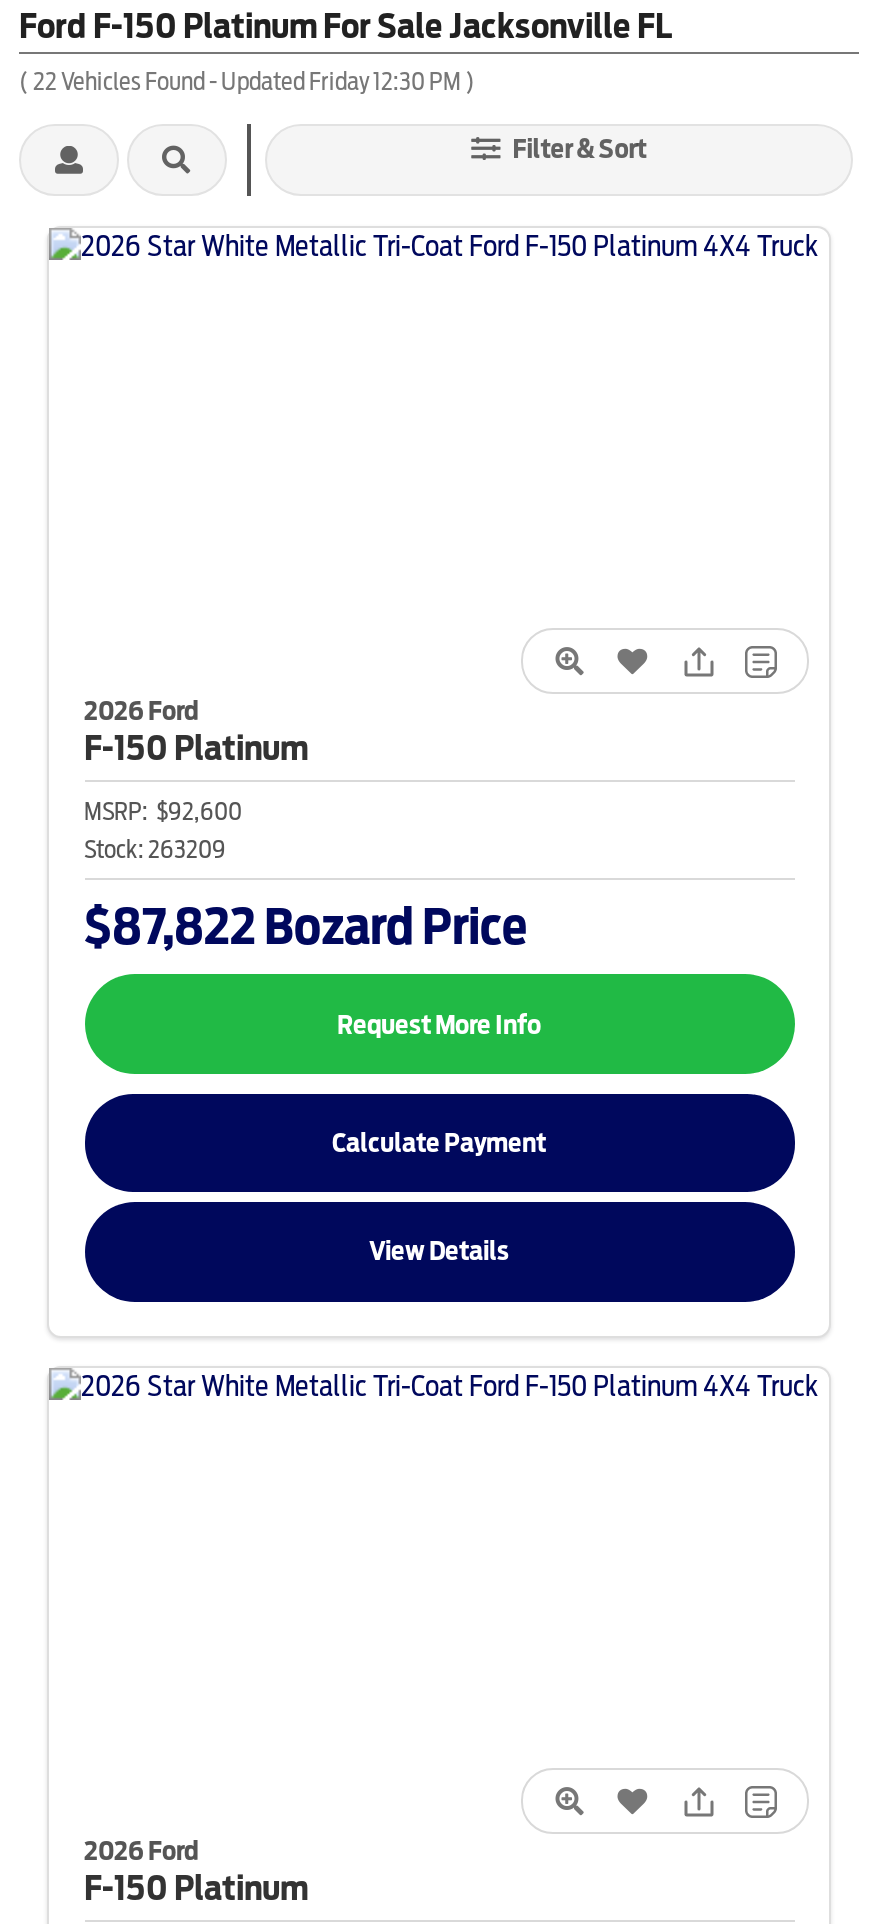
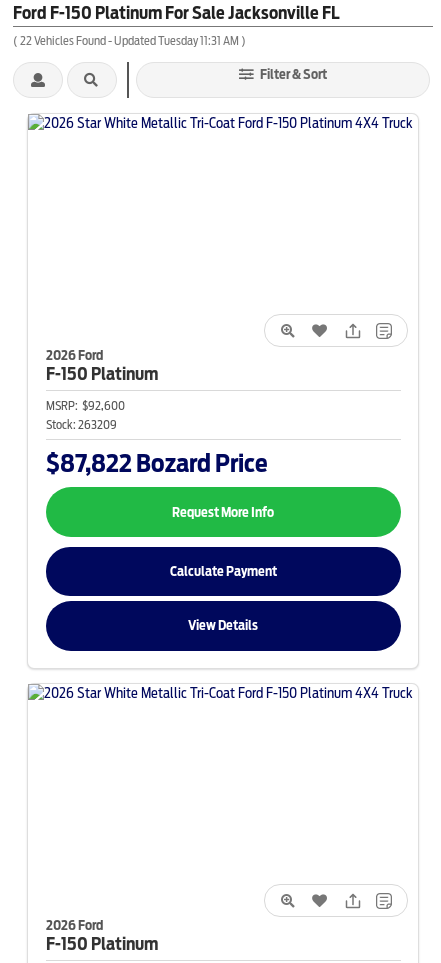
- (22Vehicles Found - Updated Friday 12:30 PM)
+ (22Vehicles Found - Updated Tuesday 11:31 AM)
